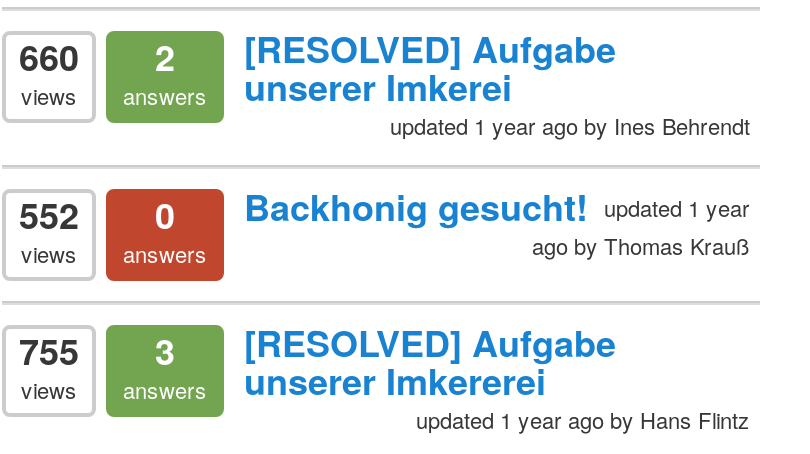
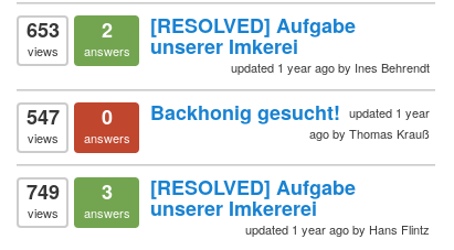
- 660 2 [RESOLVED] Aufgabe
+ 653 2 [RESOLVED] Aufgabe

- 552 0 Backhonig gesucht! updated 1 year
+ 547 0 Backhonig gesucht! updated 1 year

- 755 3 [RESOLVED] Aufgabe
+ 749 3 [RESOLVED] Aufgabe
